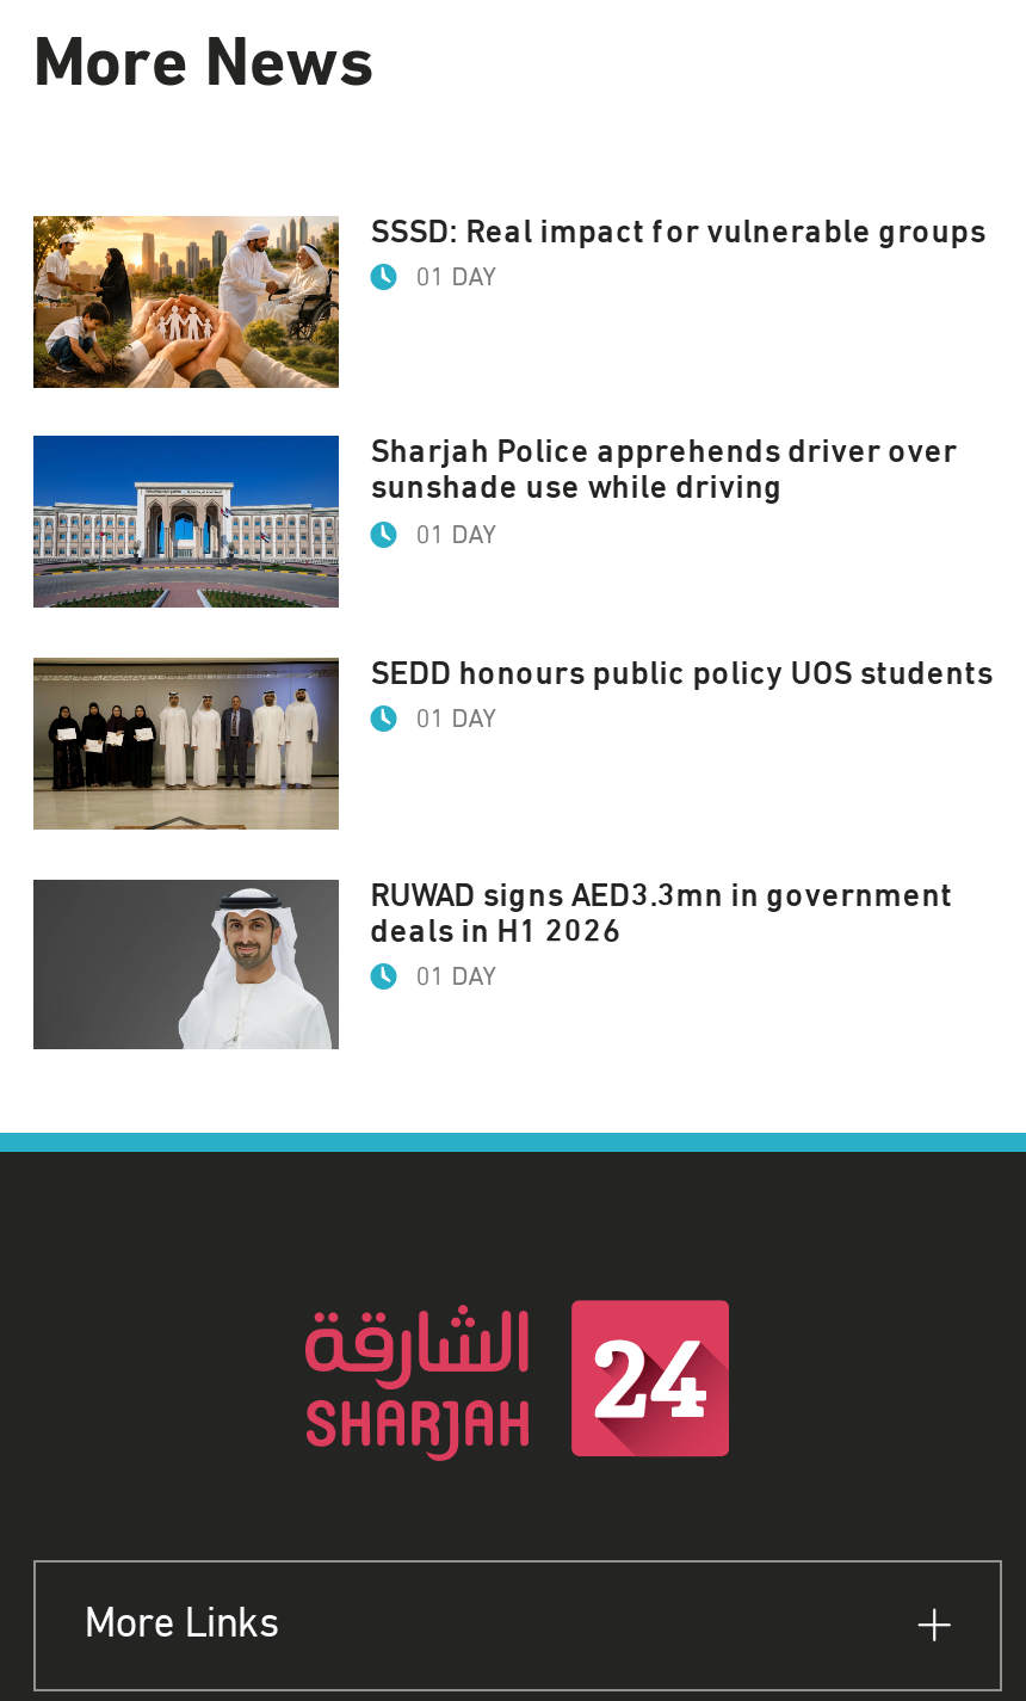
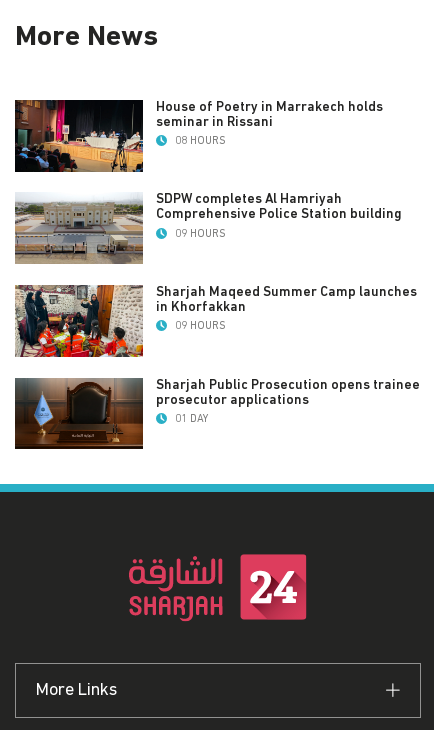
- [image]
- SSSD: Real impact for vulnerable groups
+ [image]
+ House of Poetry in Marrakech holds
+ seminar in Rissani

- 01 DAY
+ 08 HOURS

- [image]
- Sharjah Police apprehends driver over
- sunshade use while driving
+ [image]
+ SDPW completes Al Hamriyah
+ Comprehensive Police Station building

- 01 DAY
+ 09 HOURS

- [image]
- SEDD honours public policy UOS students
+ [image]
+ Sharjah Maqeed Summer Camp launches
+ in Khorfakkan

- 01 DAY
+ 09 HOURS

- [image]
- RUWAD signs AED3.3mn in government
- deals in H1 2026
+ [image]
+ Sharjah Public Prosecution opens trainee
+ prosecutor applications
